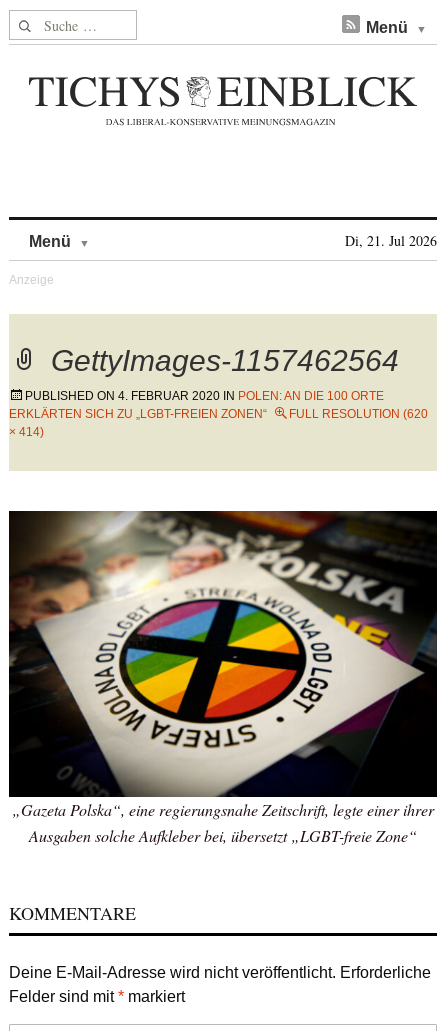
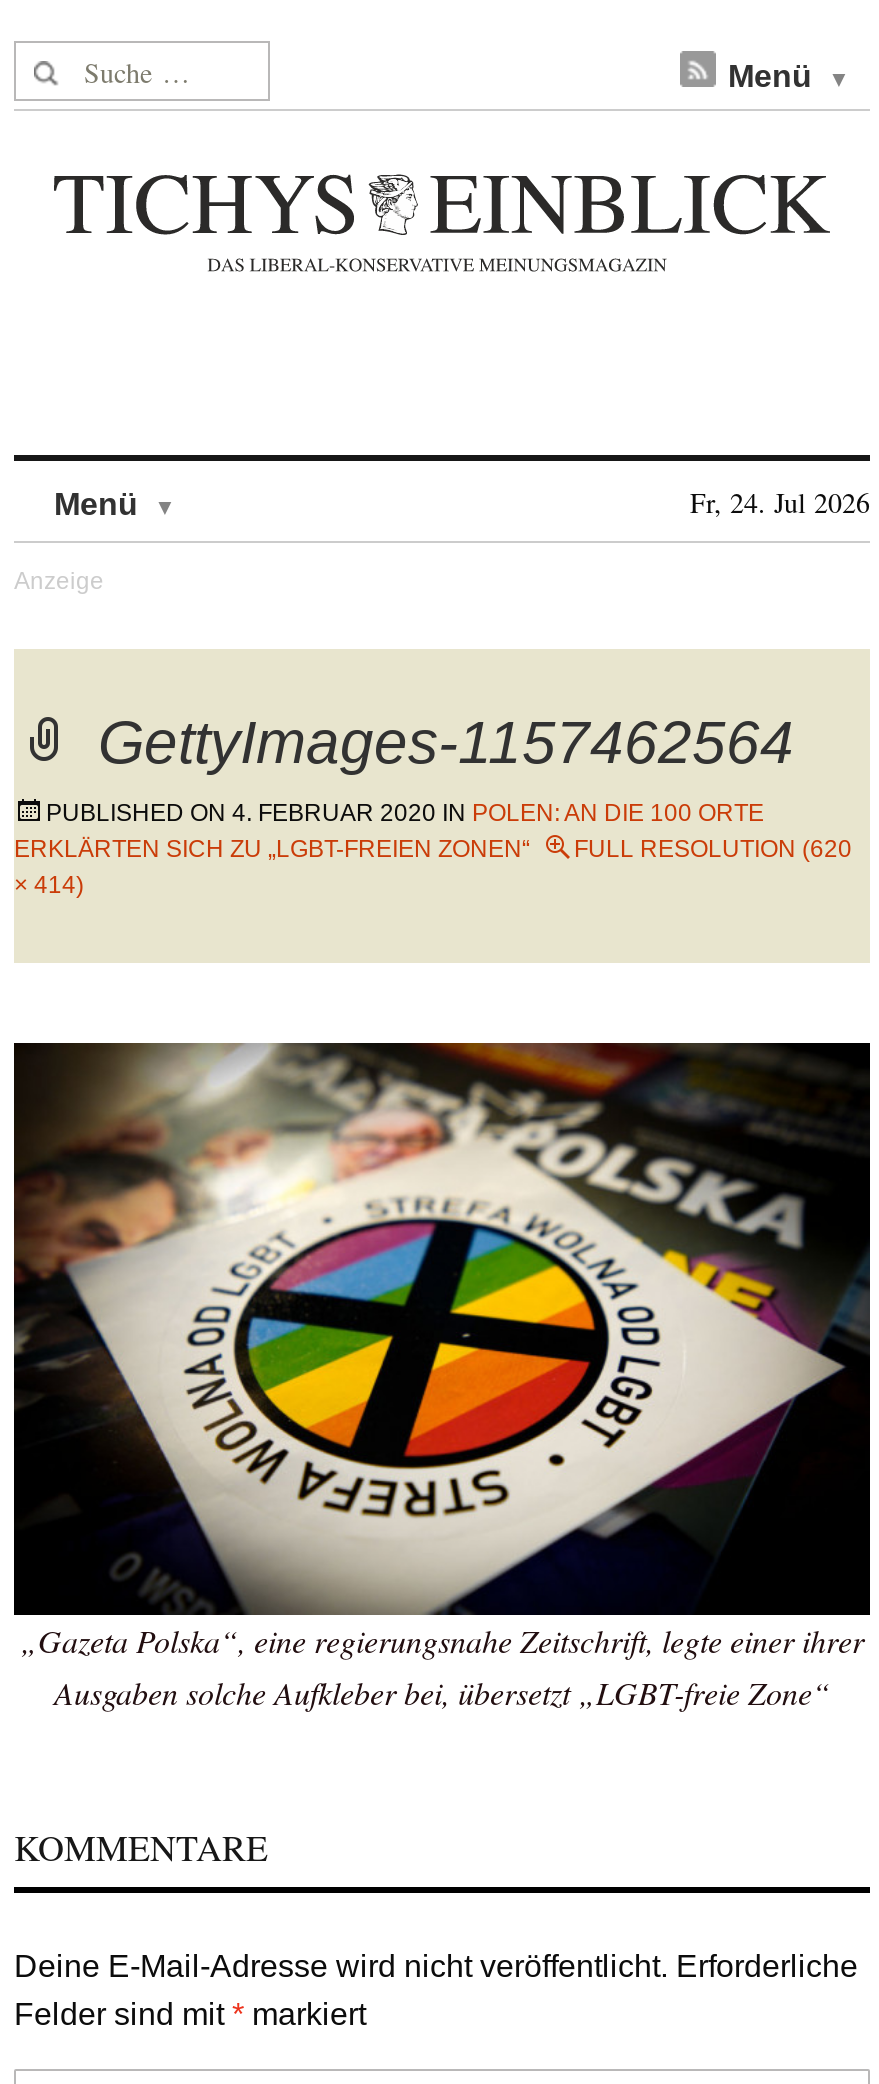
- Di, 21. Jul 2026
+ Fr, 24. Jul 2026
